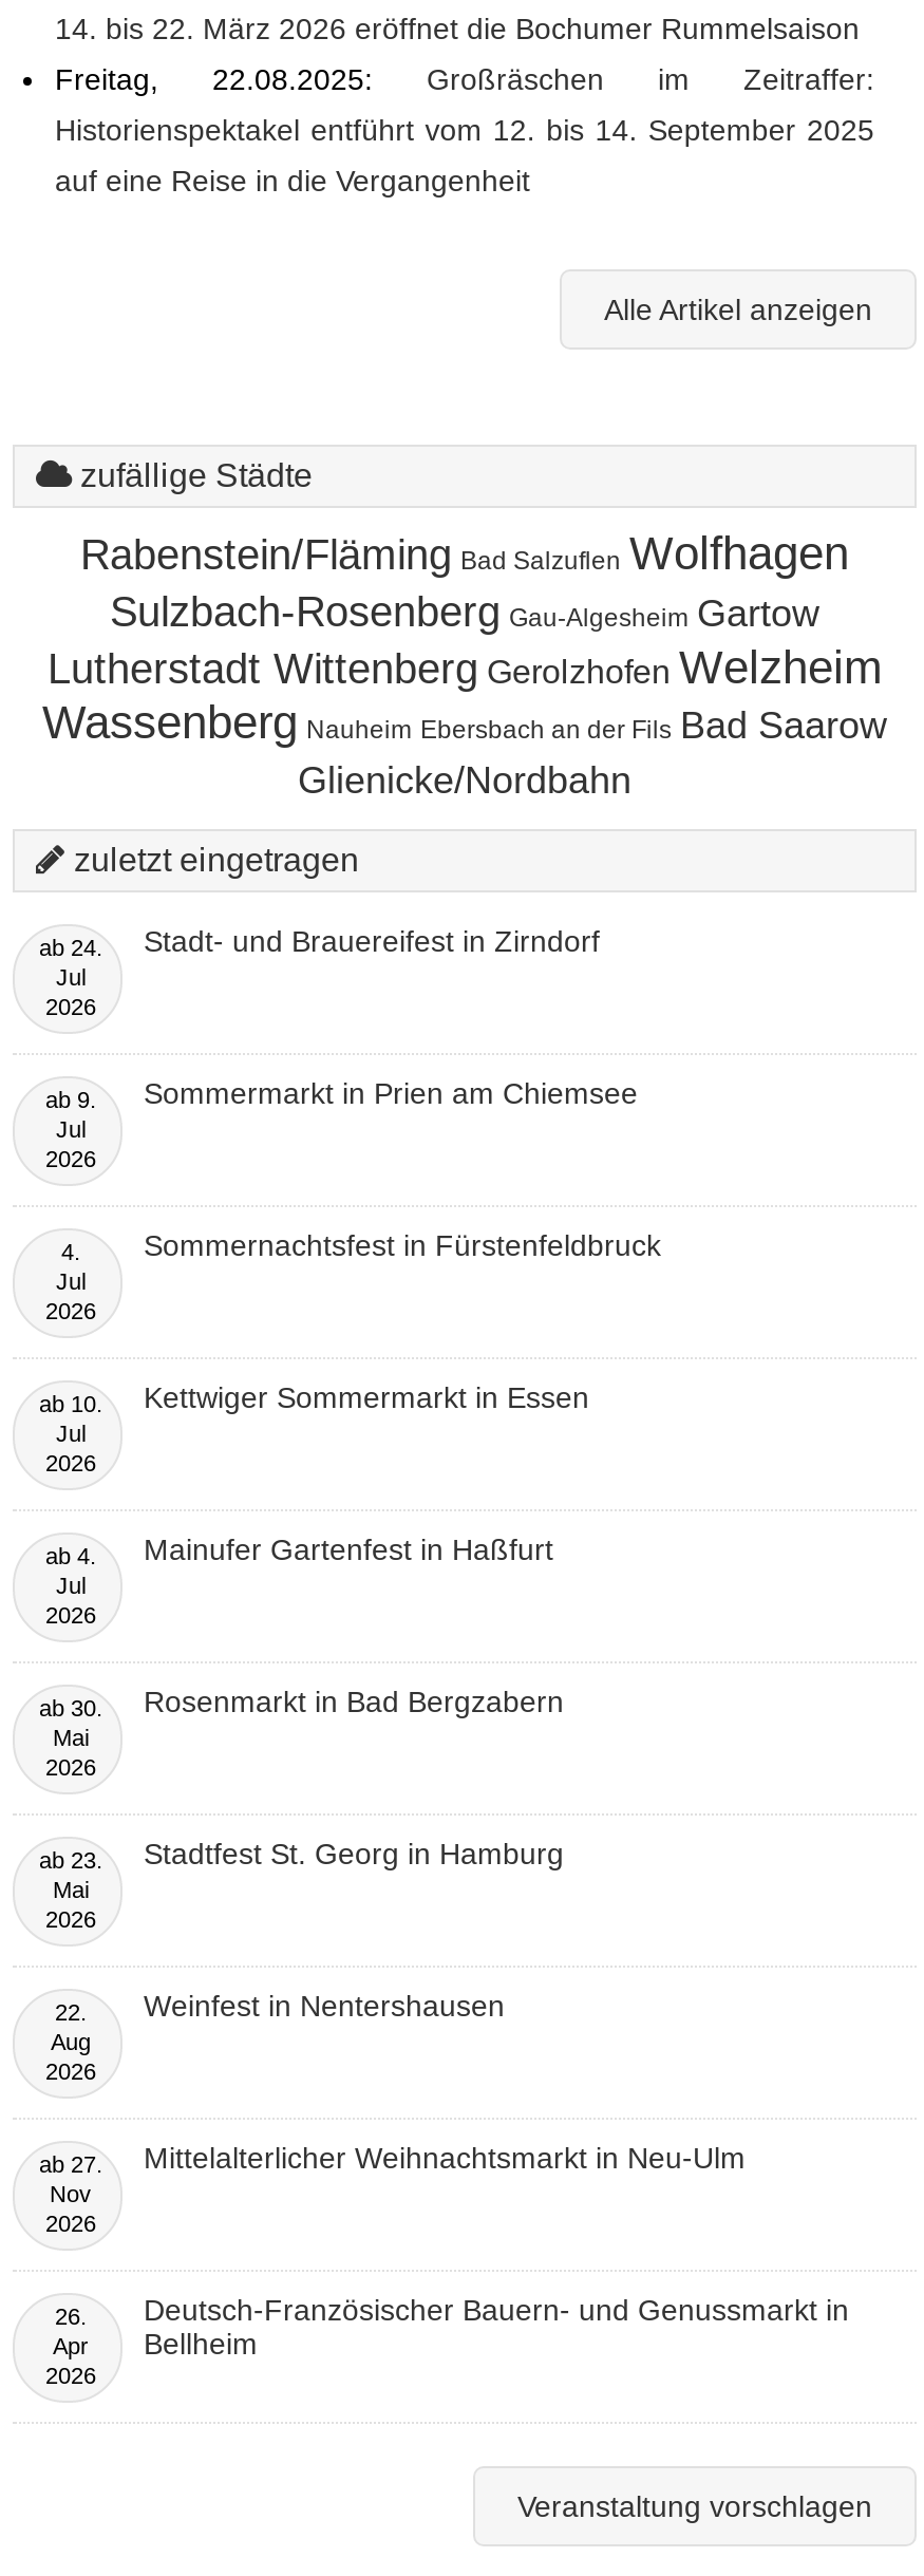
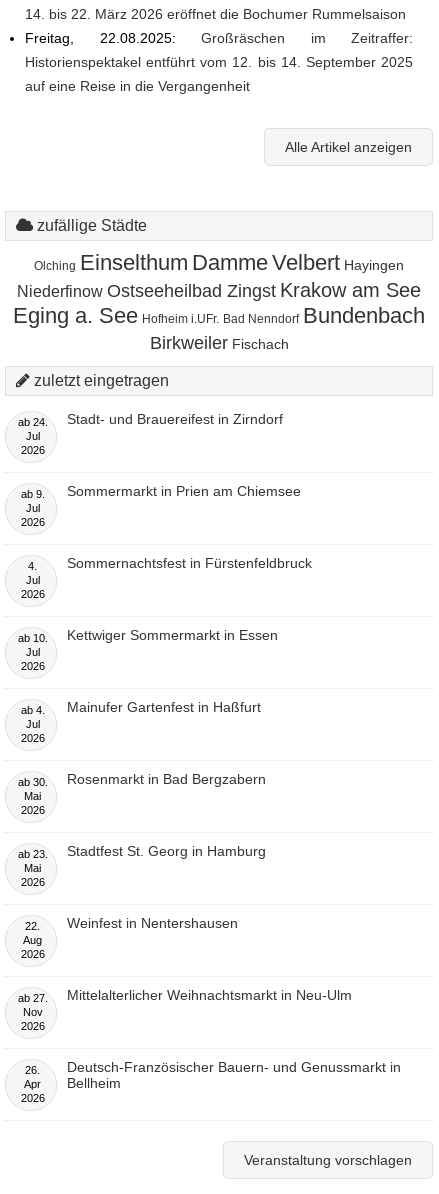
- Rabenstein/Fläming Bad Salzuflen Wolfhagen
- Sulzbach-Rosenberg Gau-Algesheim Gartow
- Lutherstadt Wittenberg Gerolzhofen Welzheim
- Wassenberg Nauheim Ebersbach an der Fils Bad Saarow
- Glienicke/Nordbahn
+ Olching Einselthum Damme Velbert Hayingen
+ Niederfinow Ostseeheilbad Zingst Krakow am See
+ Eging a. See Hofheim i.UFr. Bad Nenndorf Bundenbach
+ Birkweiler Fischach
